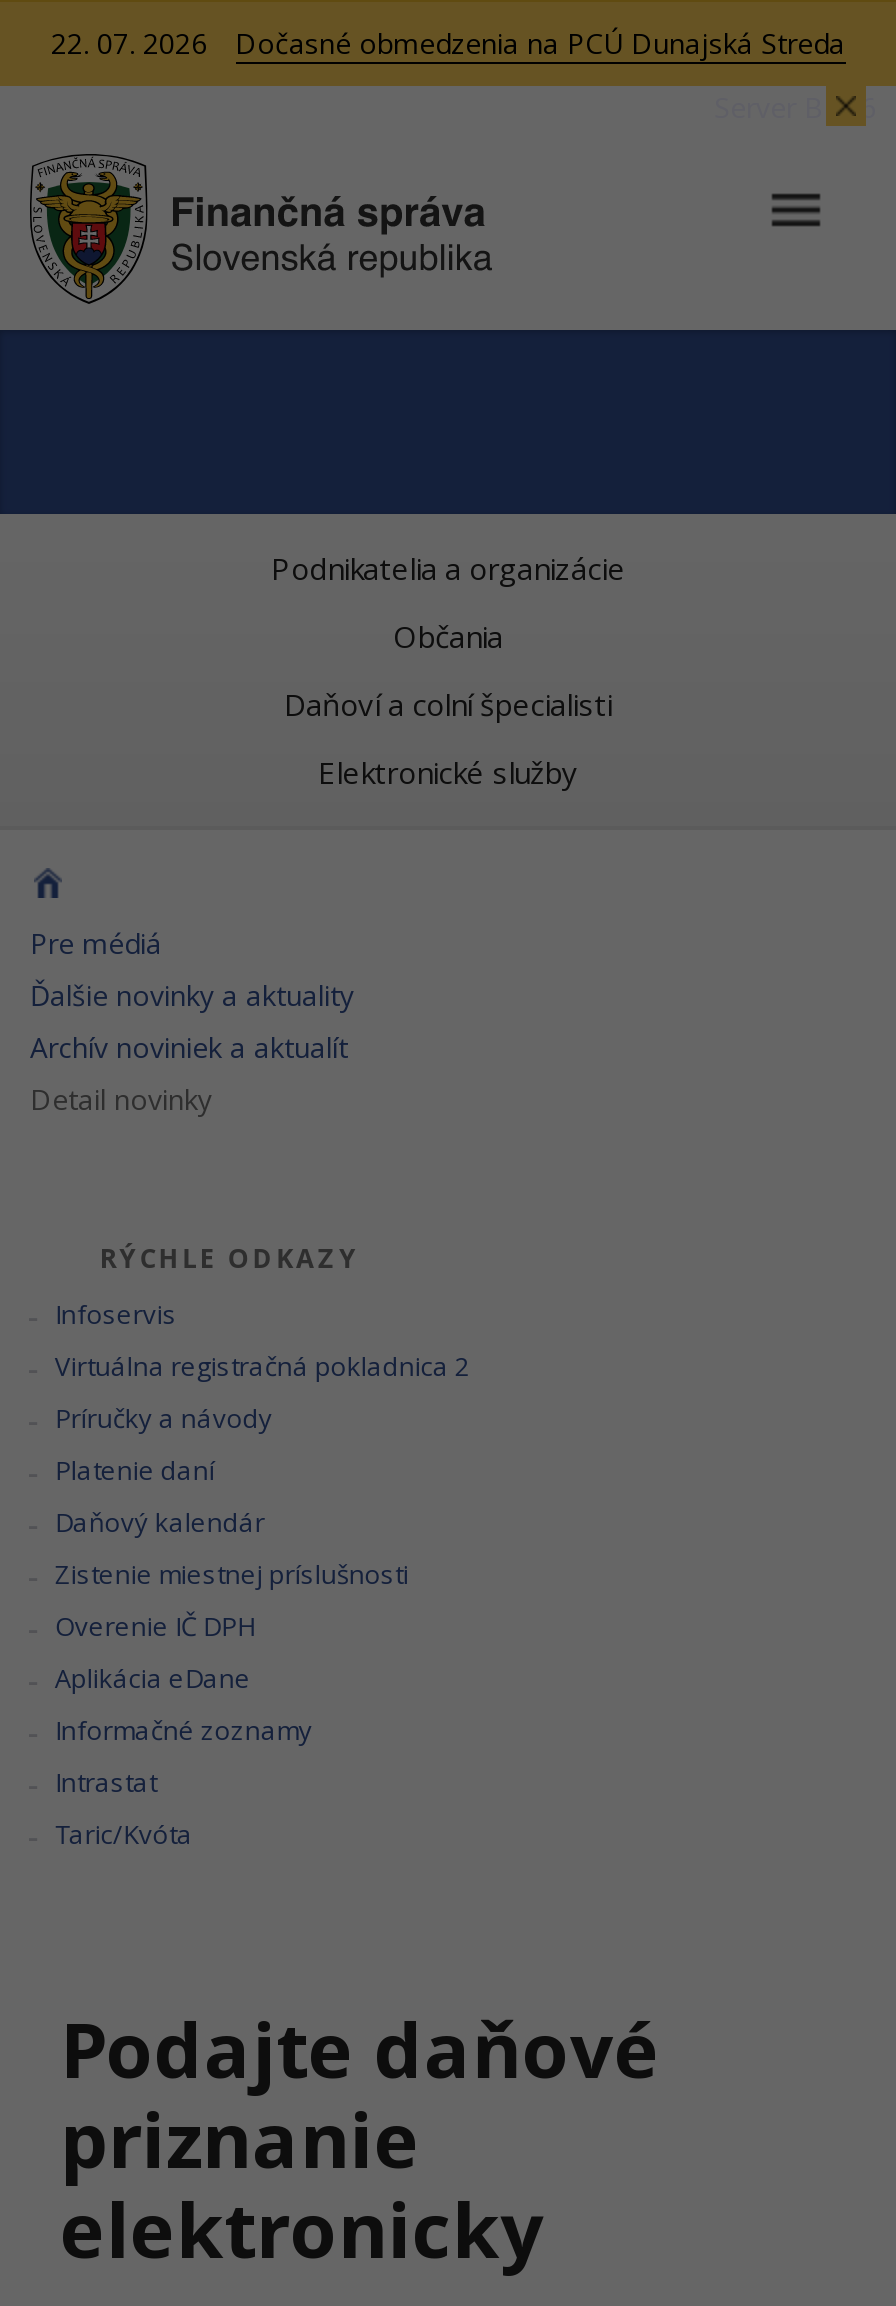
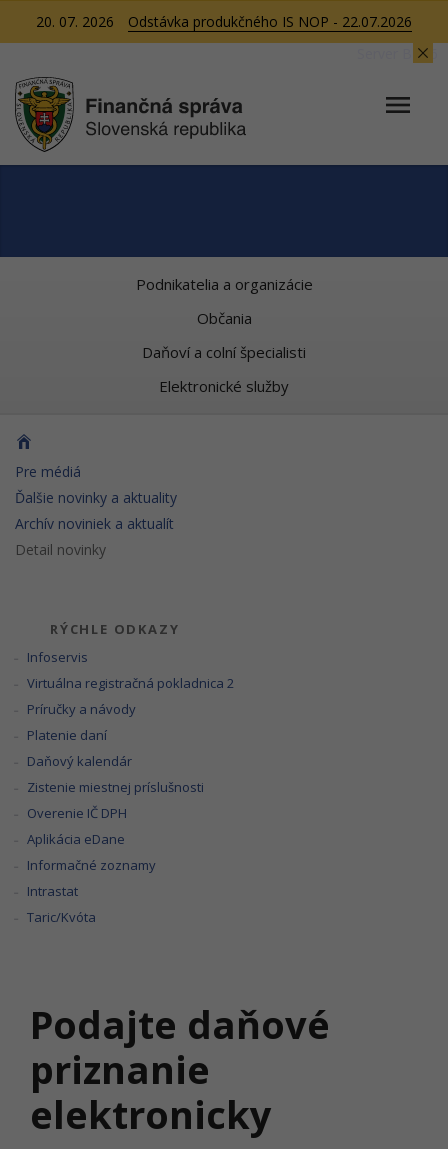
- 22. 07. 2026
- Dočasné obmedzenia na PCÚ Dunajská Streda
+ 20. 07. 2026
+ Odstávka produkčného IS NOP - 22.07.2026
